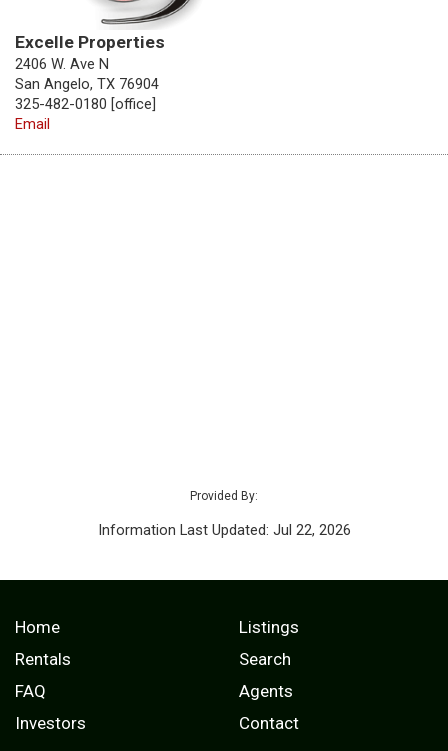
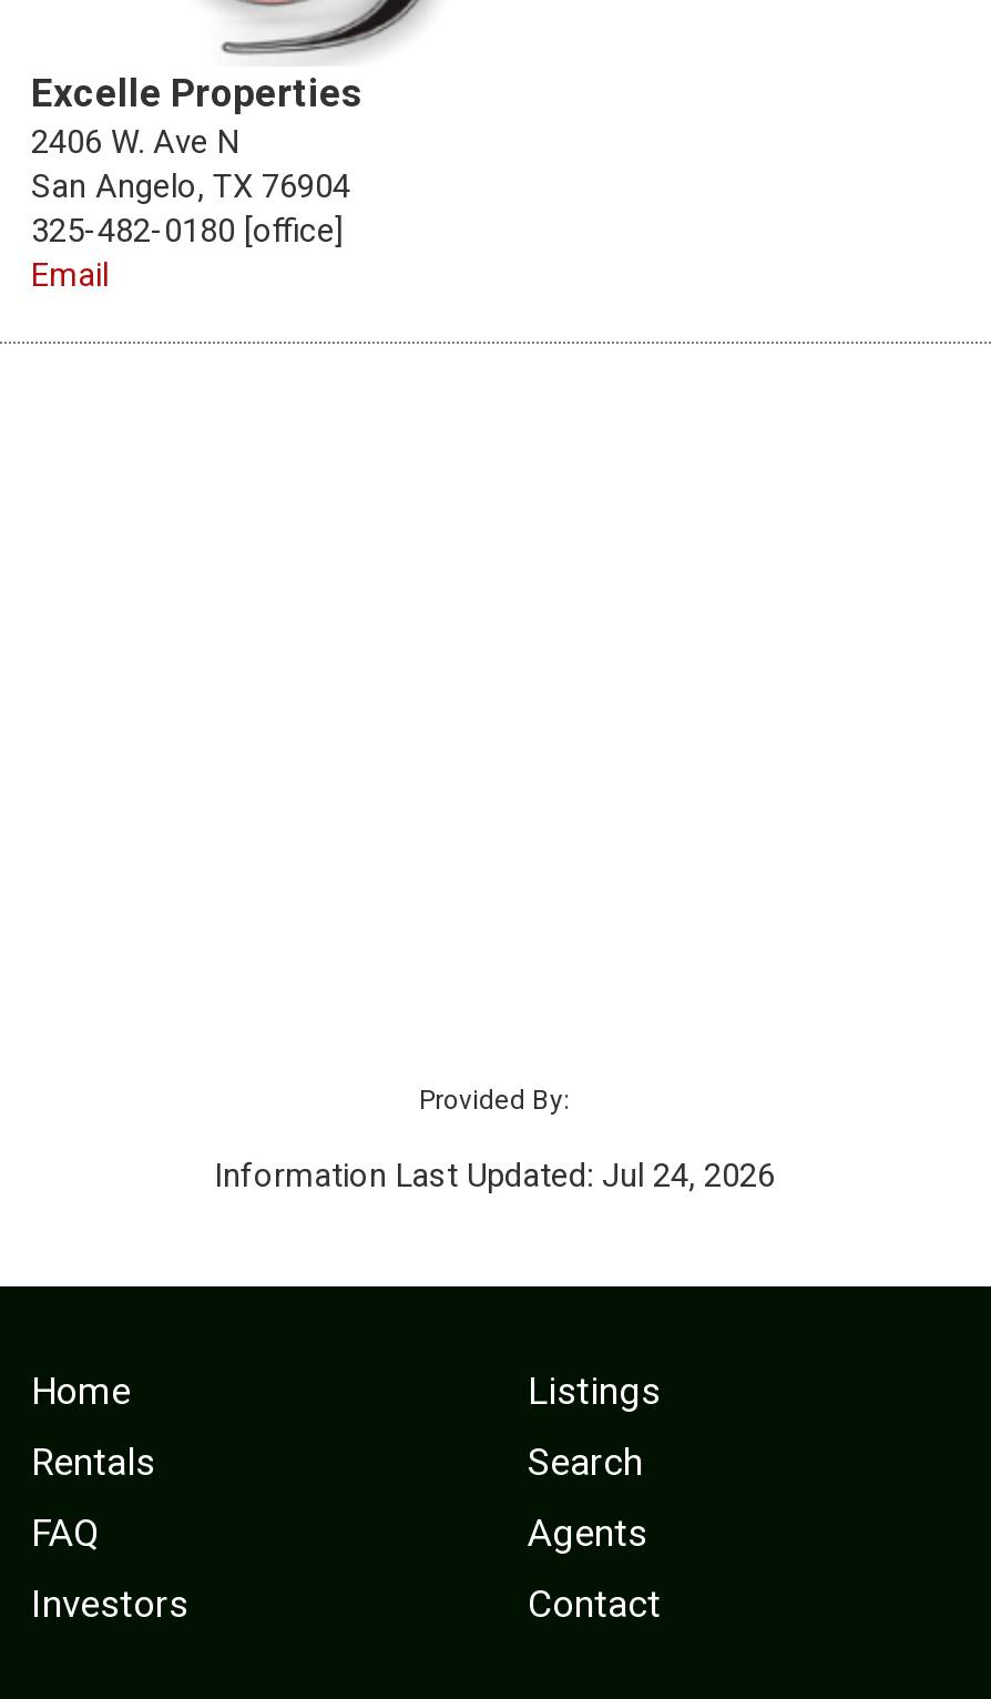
- Information Last Updated: Jul 22, 2026
+ Information Last Updated: Jul 24, 2026
